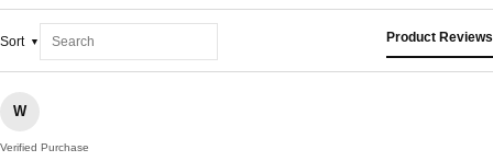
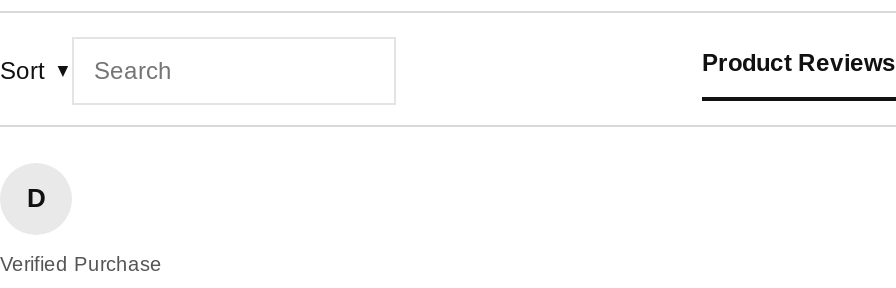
- W
+ D
